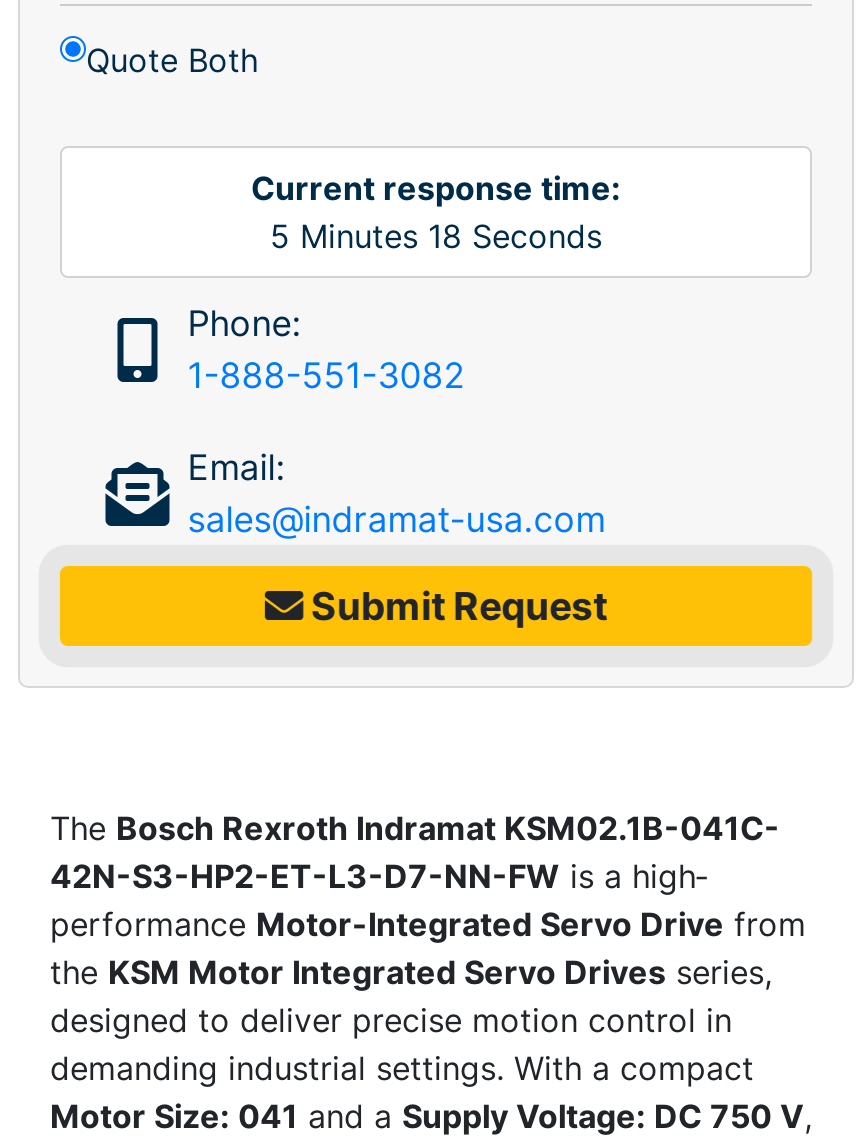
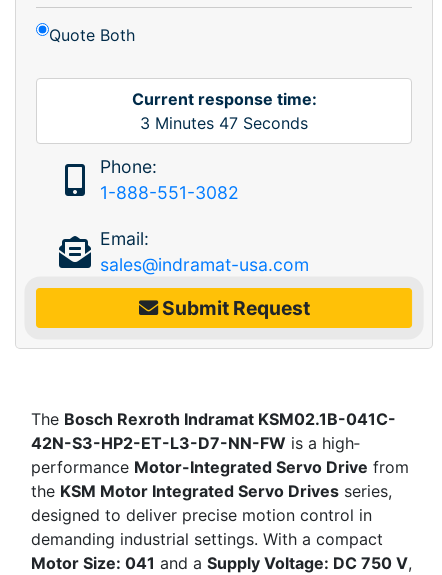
- 5 Minutes 18 Seconds
+ 3 Minutes 47 Seconds
